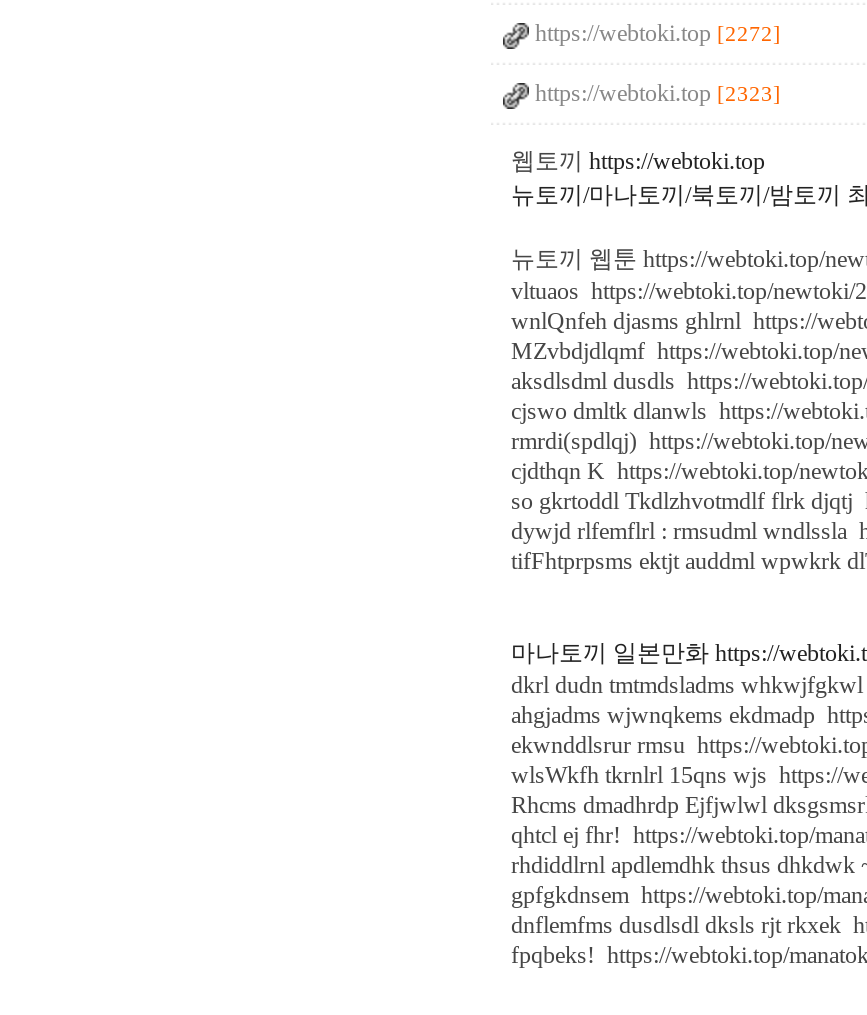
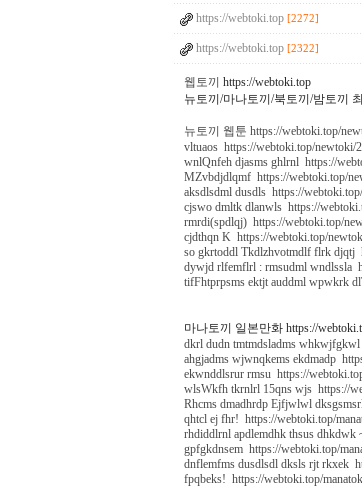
- https://webtoki.top [2323]
+ https://webtoki.top [2322]
